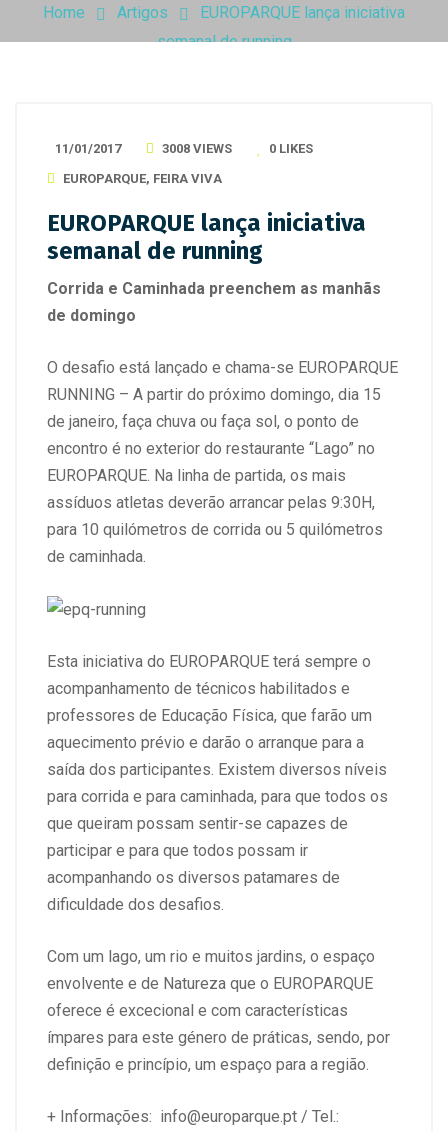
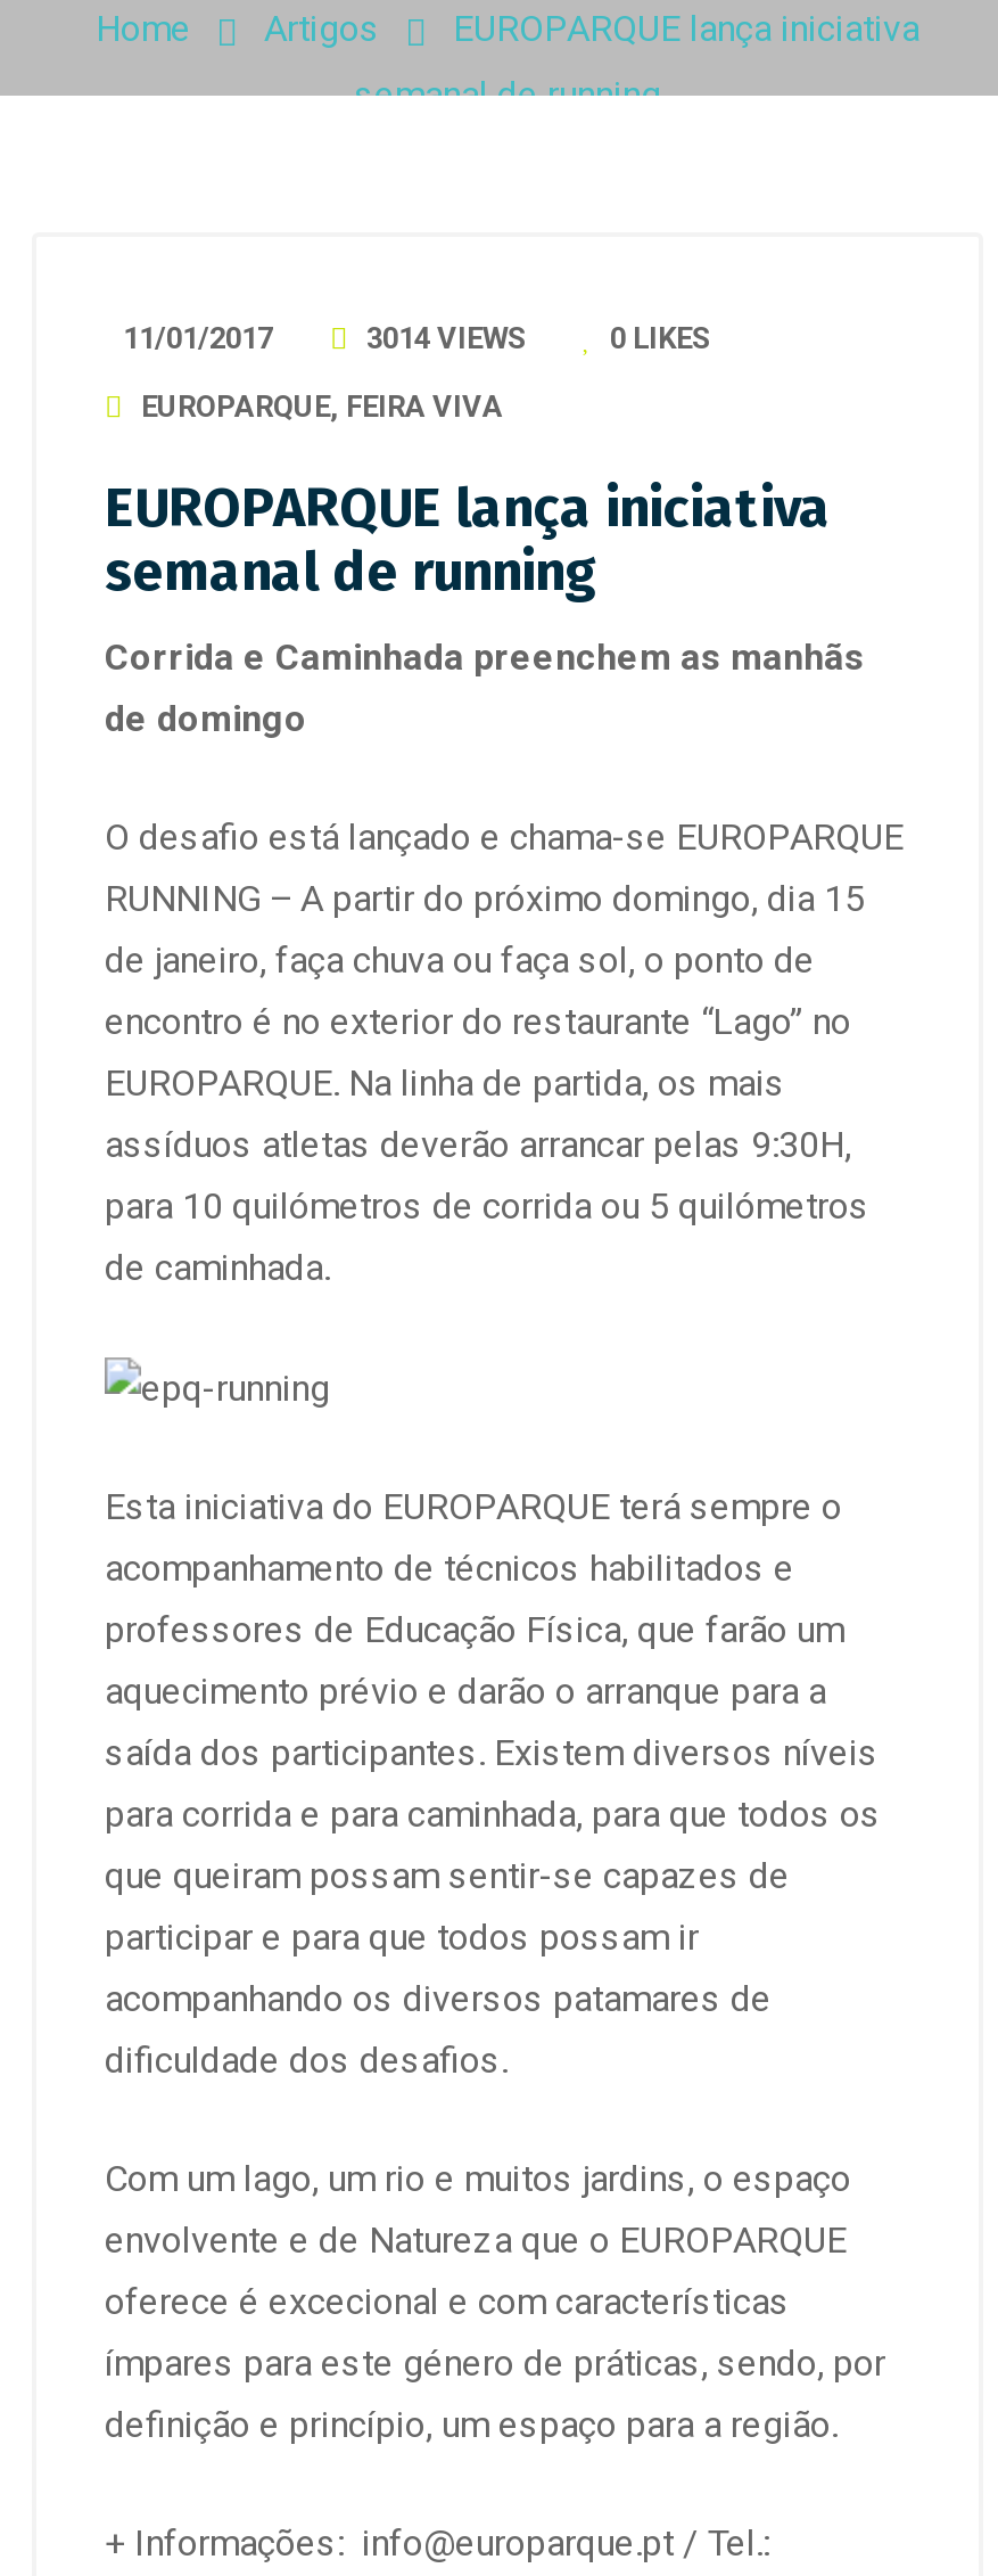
- 3008 VIEWS
+ 3014 VIEWS
